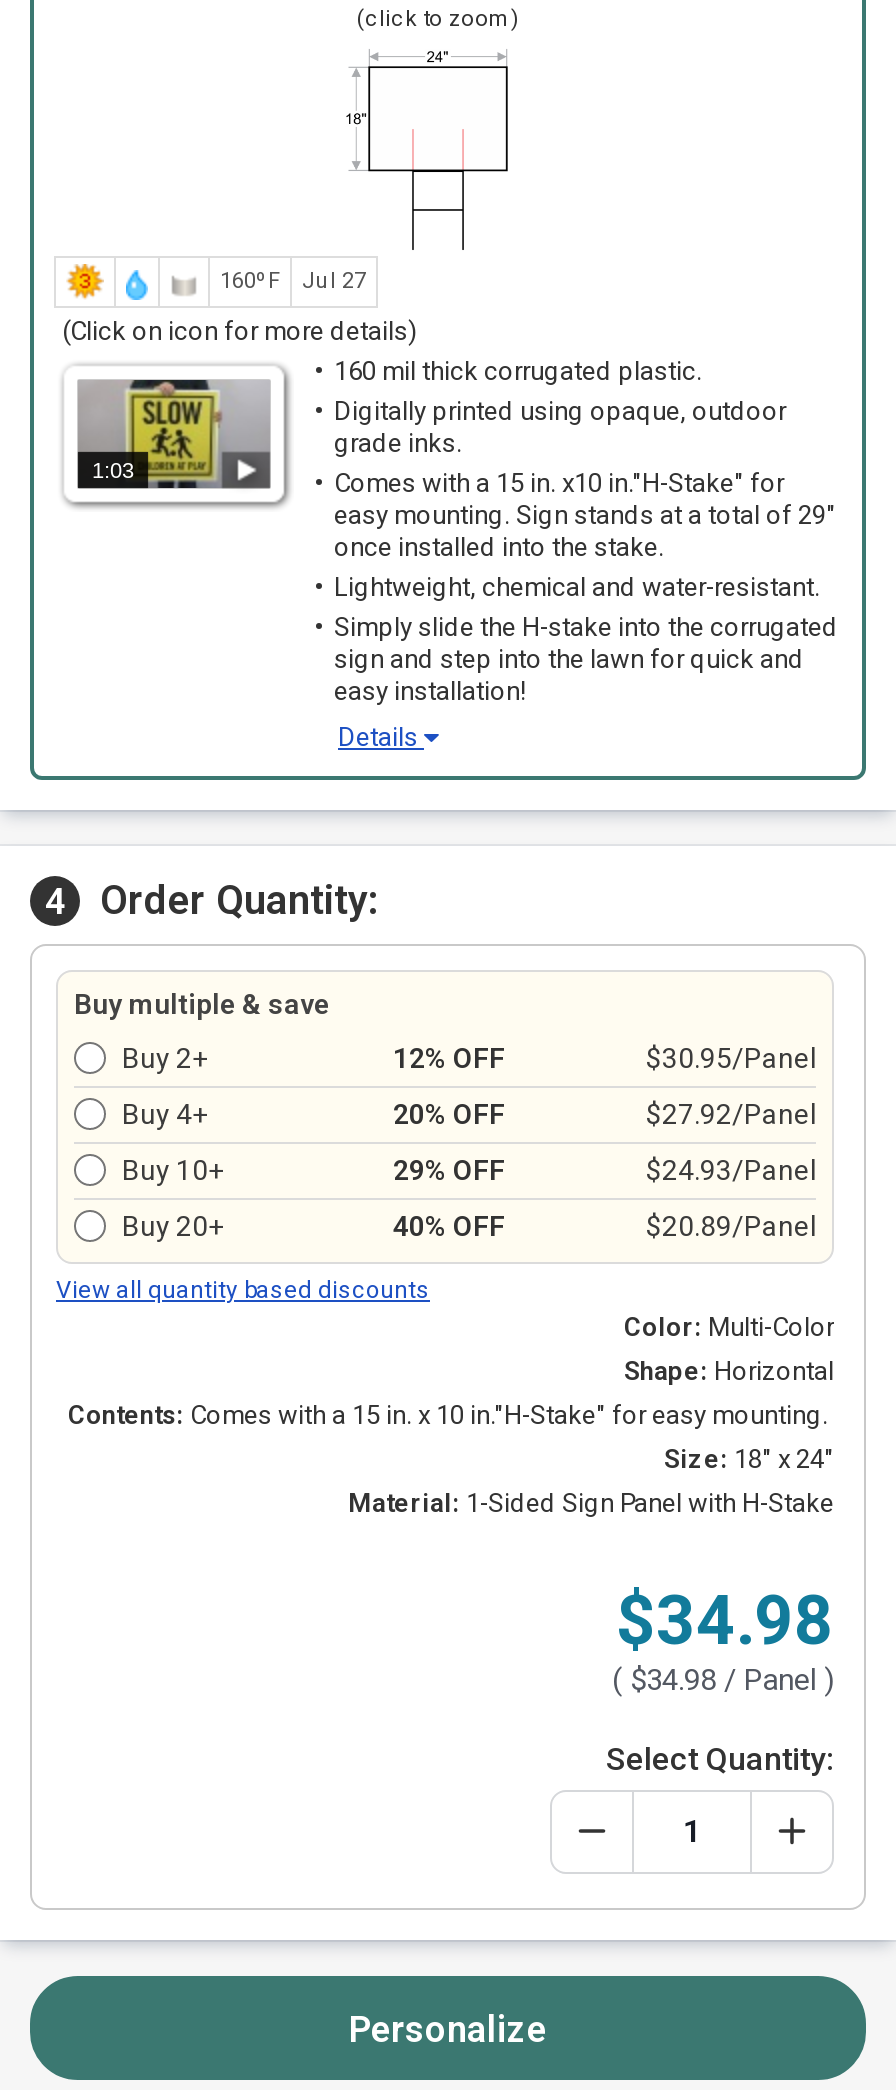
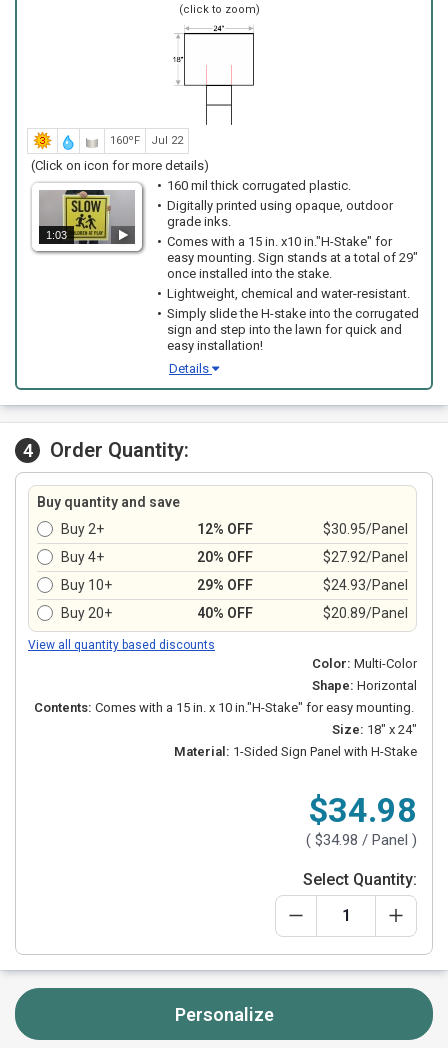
- 160ºF Jul 27
+ 160ºF Jul 22

- Buy multiple & save
+ Buy quantity and save
